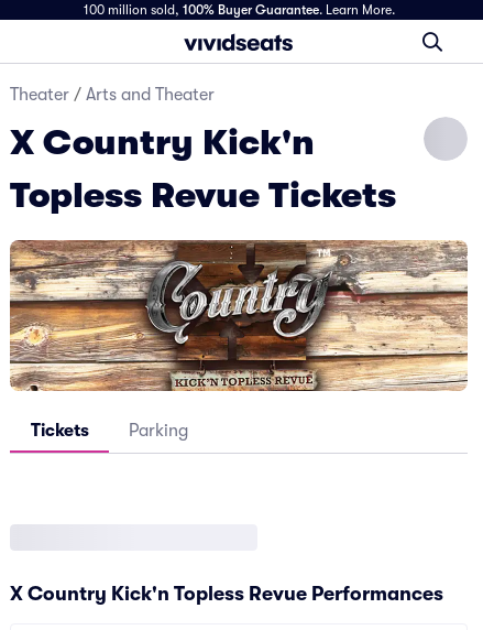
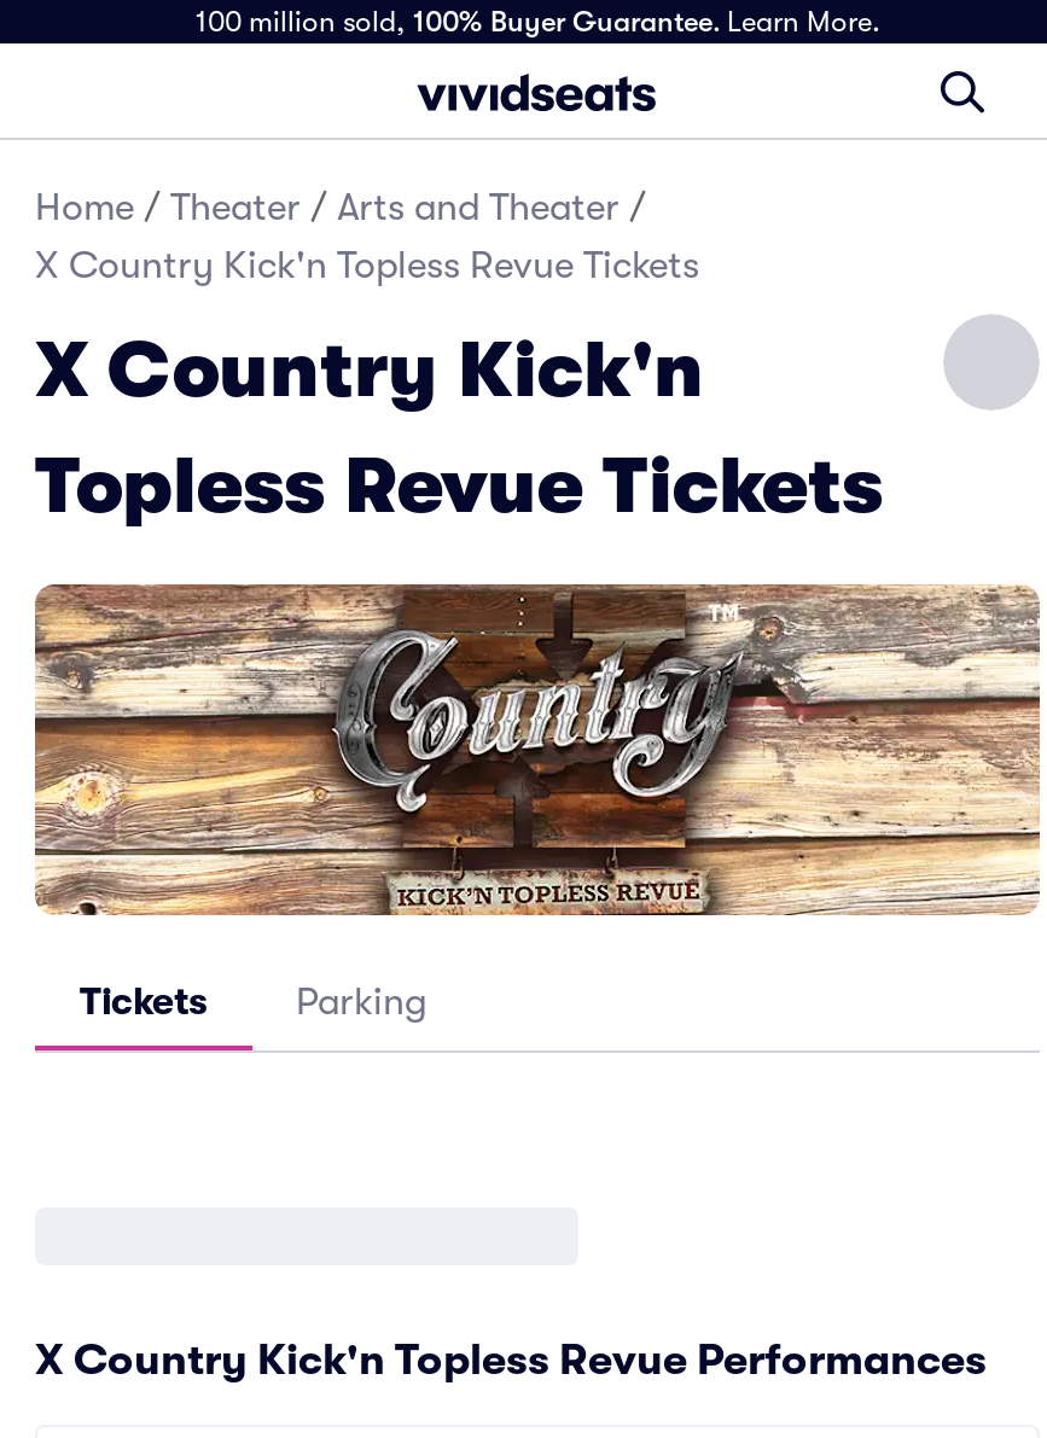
- Theater / Arts and Theater
+ Home / Theater / Arts and Theater /
+ X Country Kick'n Topless Revue Tickets
